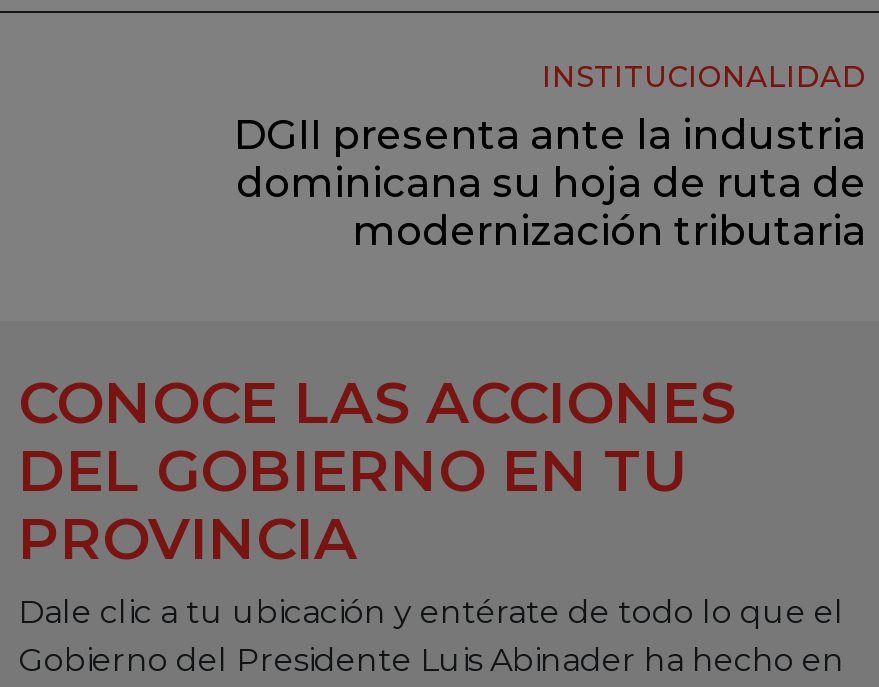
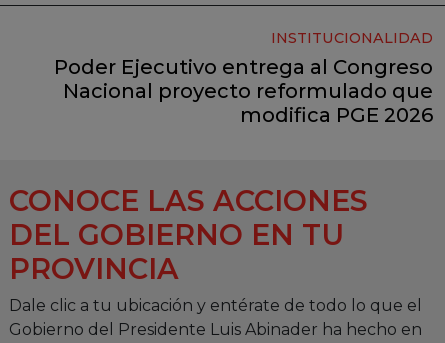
- DGII presenta ante la industria
- dominicana su hoja de ruta de
- modernización tributaria
+ Poder Ejecutivo entrega al Congreso
+ Nacional proyecto reformulado que
+ modifica PGE 2026
